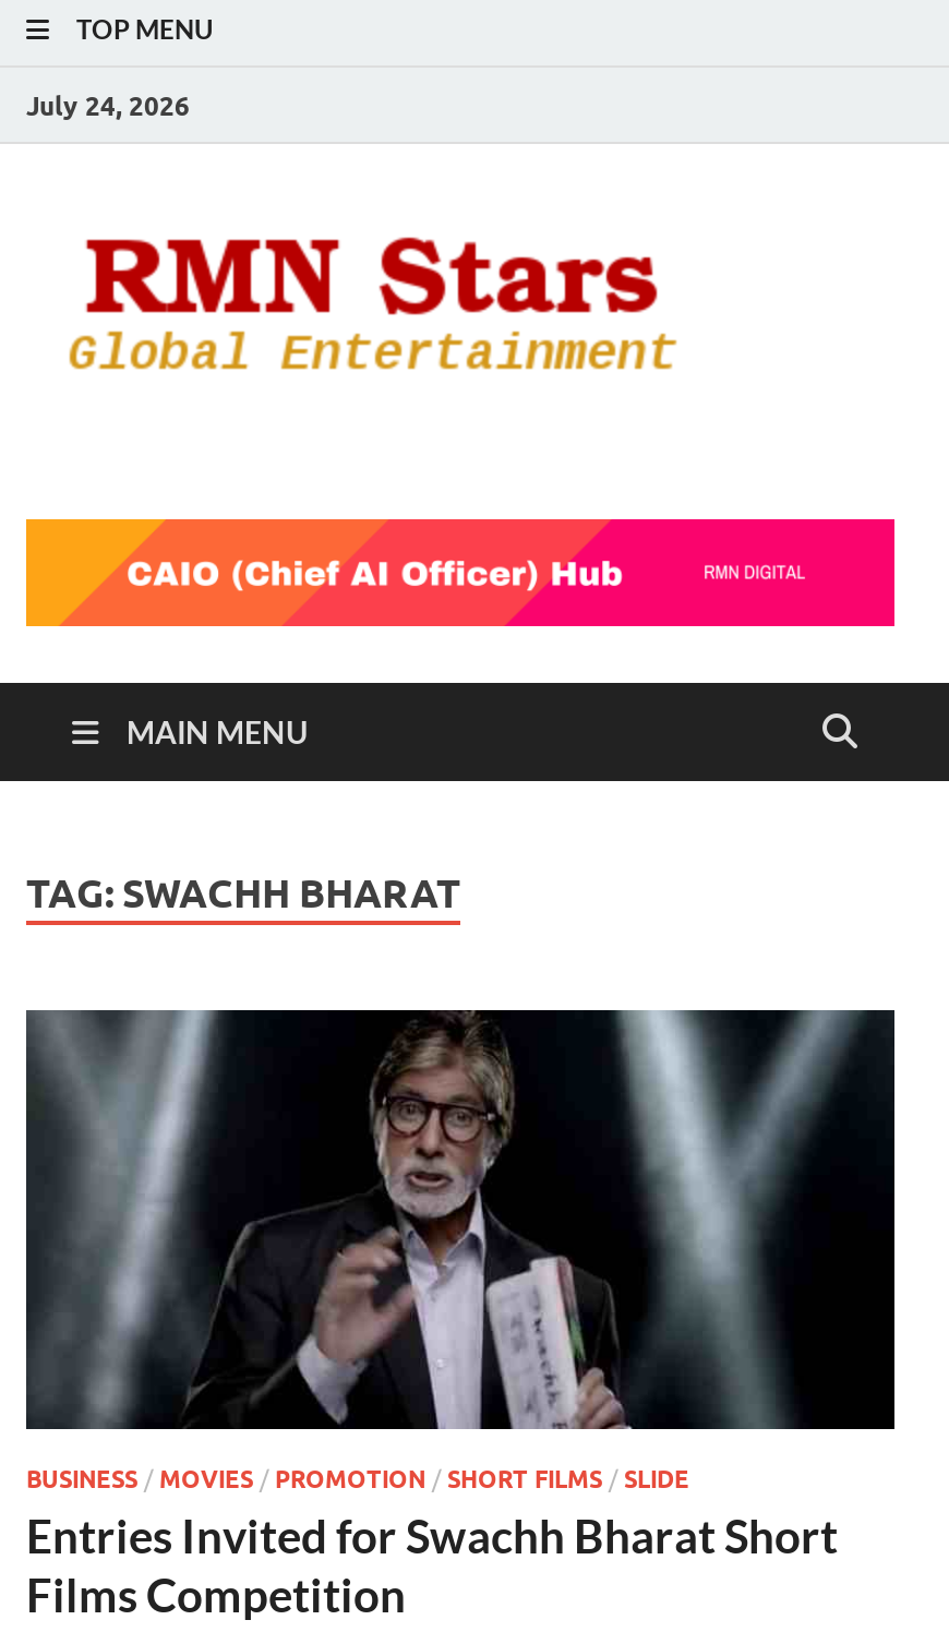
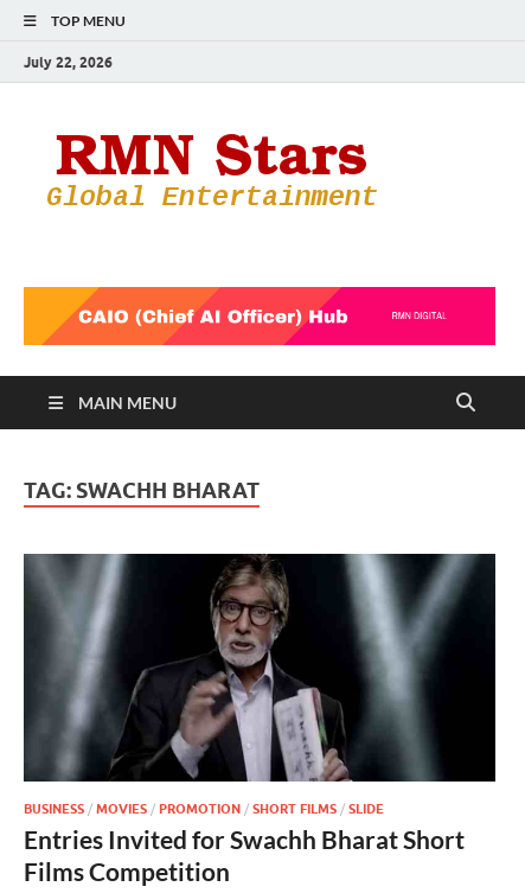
- July 24, 2026
+ July 22, 2026
